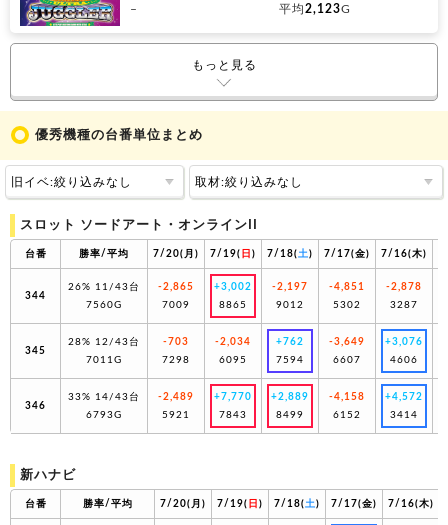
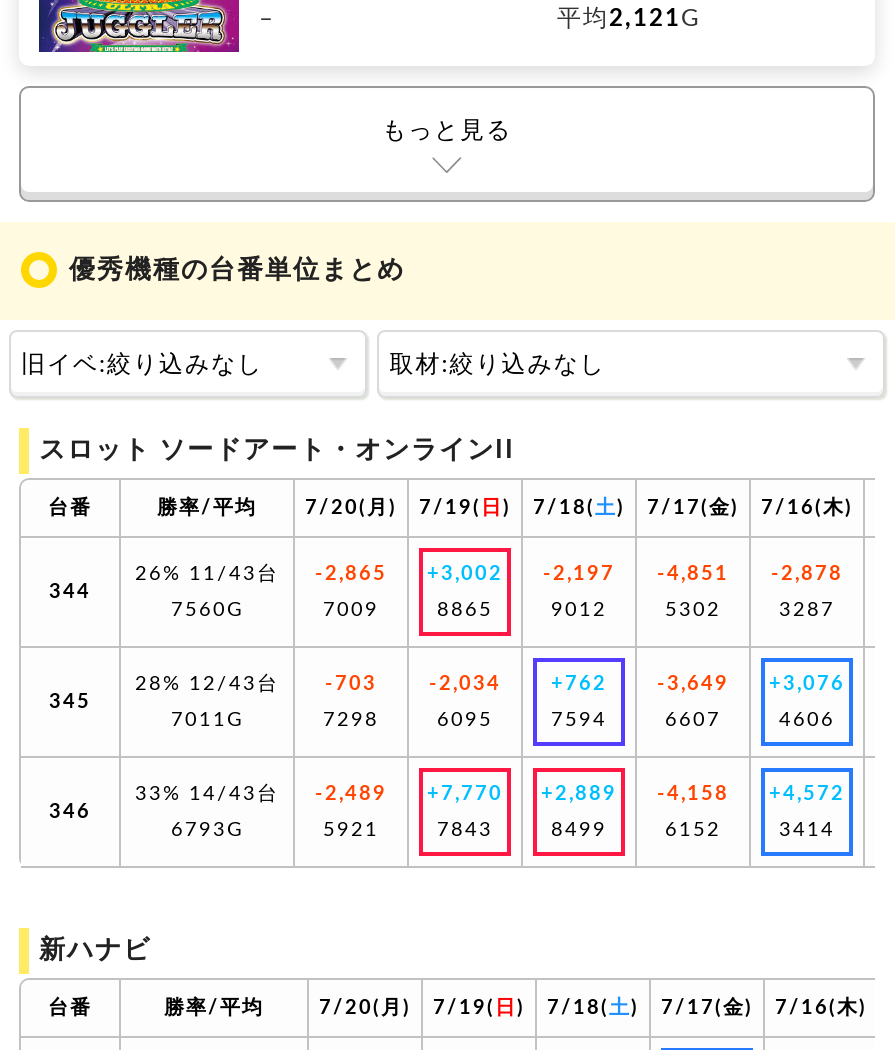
- 平均2,123G
+ 平均2,121G
